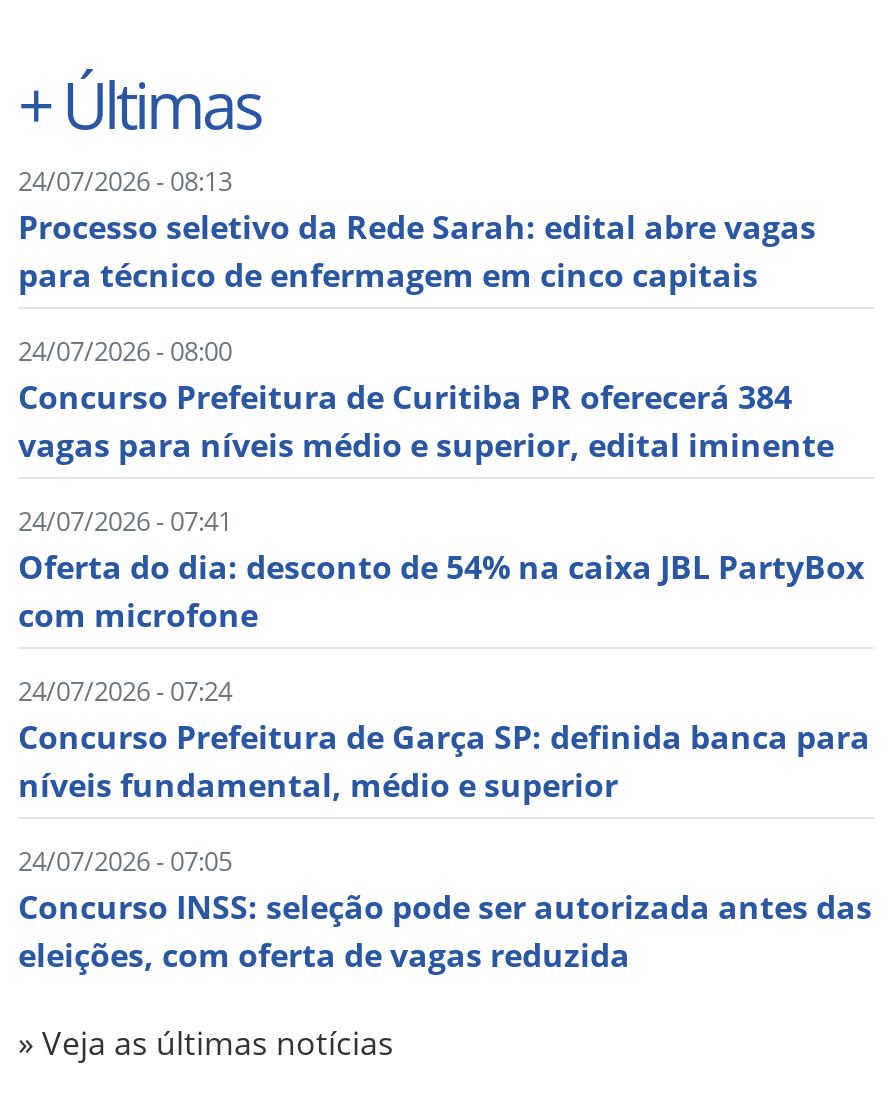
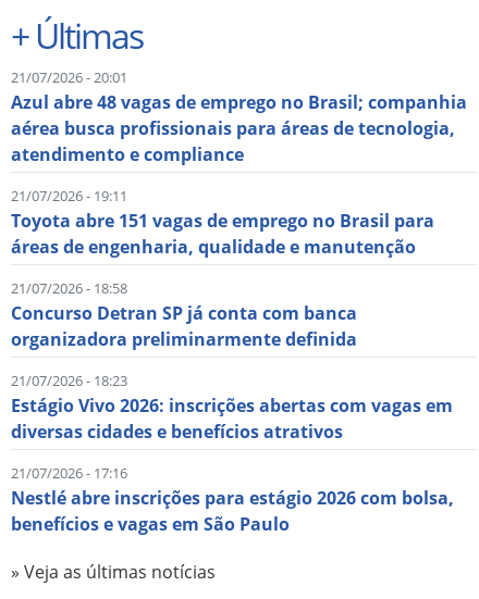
- 24/07/2026 - 08:13
- Processo seletivo da Rede Sarah: edital abre vagas
- para técnico de enfermagem em cinco capitais
+ 21/07/2026 - 20:01
+ Azul abre 48 vagas de emprego no Brasil; companhia
+ aérea busca profissionais para áreas de tecnologia,
+ atendimento e compliance

- 24/07/2026 - 08:00
- Concurso Prefeitura de Curitiba PR oferecerá 384
- vagas para níveis médio e superior, edital iminente
+ 21/07/2026 - 19:11
+ Toyota abre 151 vagas de emprego no Brasil para
+ áreas de engenharia, qualidade e manutenção

- 24/07/2026 - 07:41
- Oferta do dia: desconto de 54% na caixa JBL PartyBox
- com microfone
+ 21/07/2026 - 18:58
+ Concurso Detran SP já conta com banca
+ organizadora preliminarmente definida

- 24/07/2026 - 07:24
- Concurso Prefeitura de Garça SP: definida banca para
- níveis fundamental, médio e superior
+ 21/07/2026 - 18:23
+ Estágio Vivo 2026: inscrições abertas com vagas em
+ diversas cidades e benefícios atrativos

- 24/07/2026 - 07:05
- Concurso INSS: seleção pode ser autorizada antes das
- eleições, com oferta de vagas reduzida
+ 21/07/2026 - 17:16
+ Nestlé abre inscrições para estágio 2026 com bolsa,
+ benefícios e vagas em São Paulo
